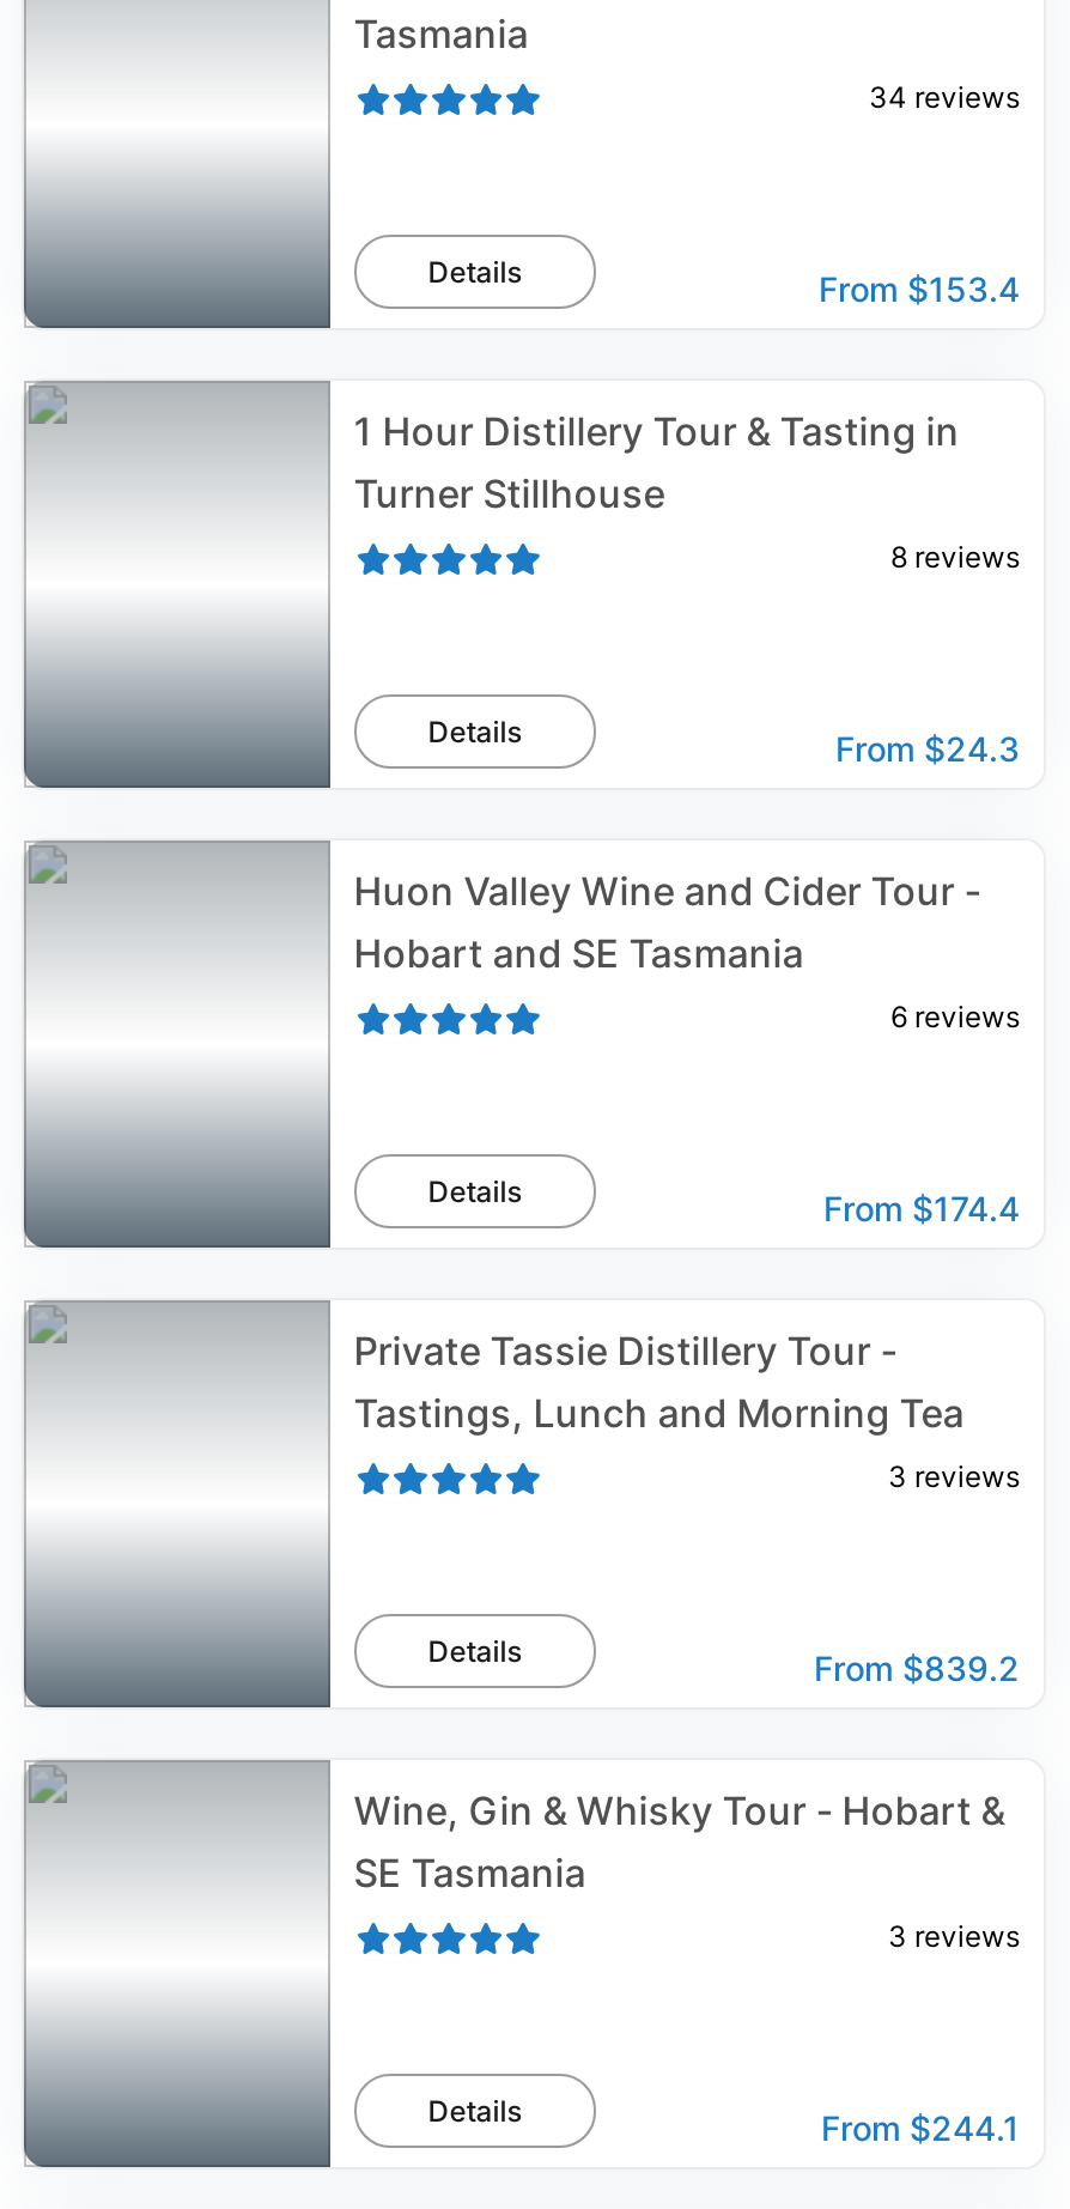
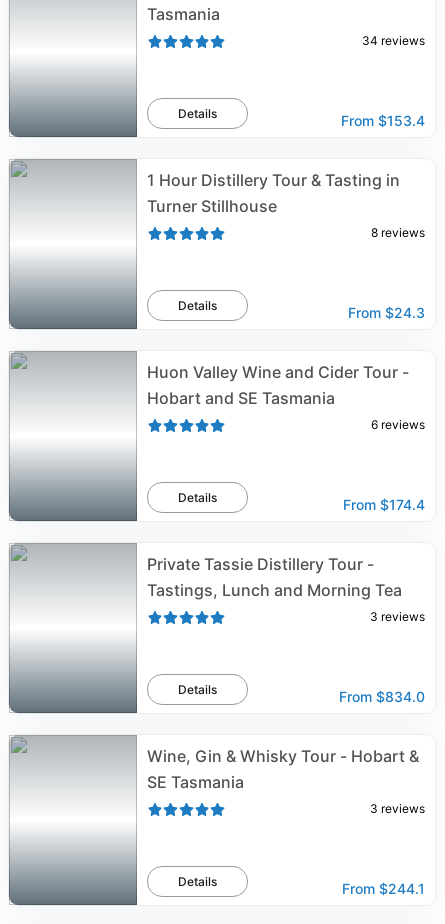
- From $839.2
+ From $834.0
